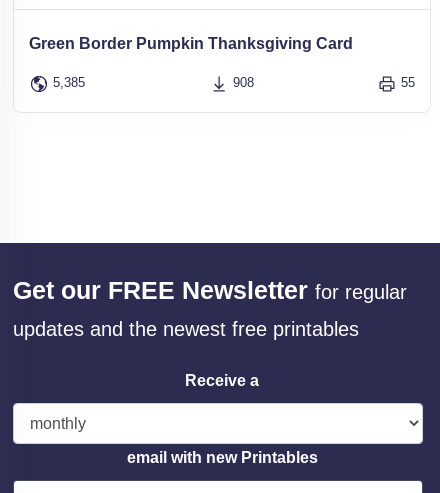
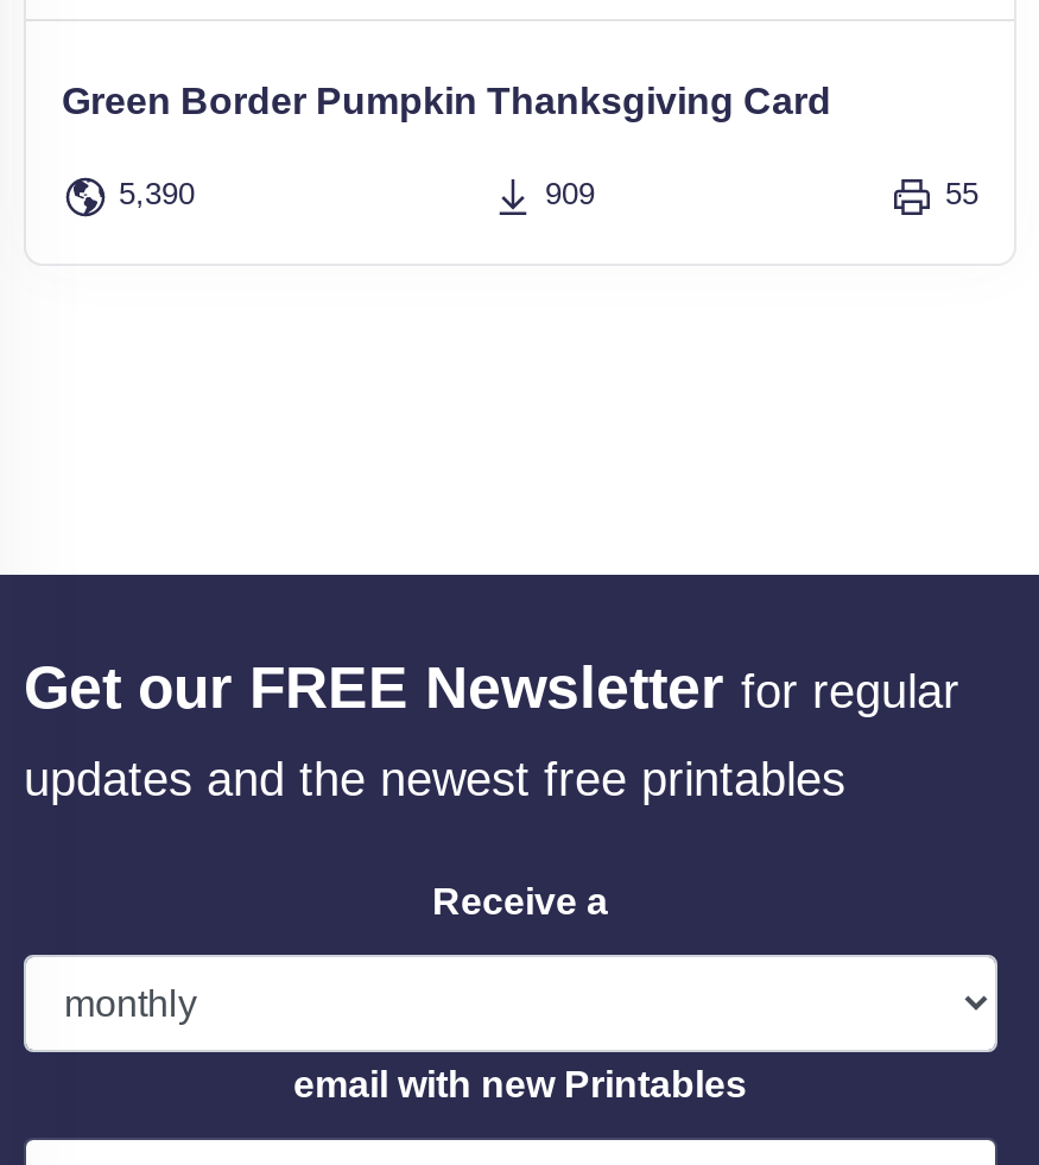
- 5,385
+ 5,390

- 908
+ 909
